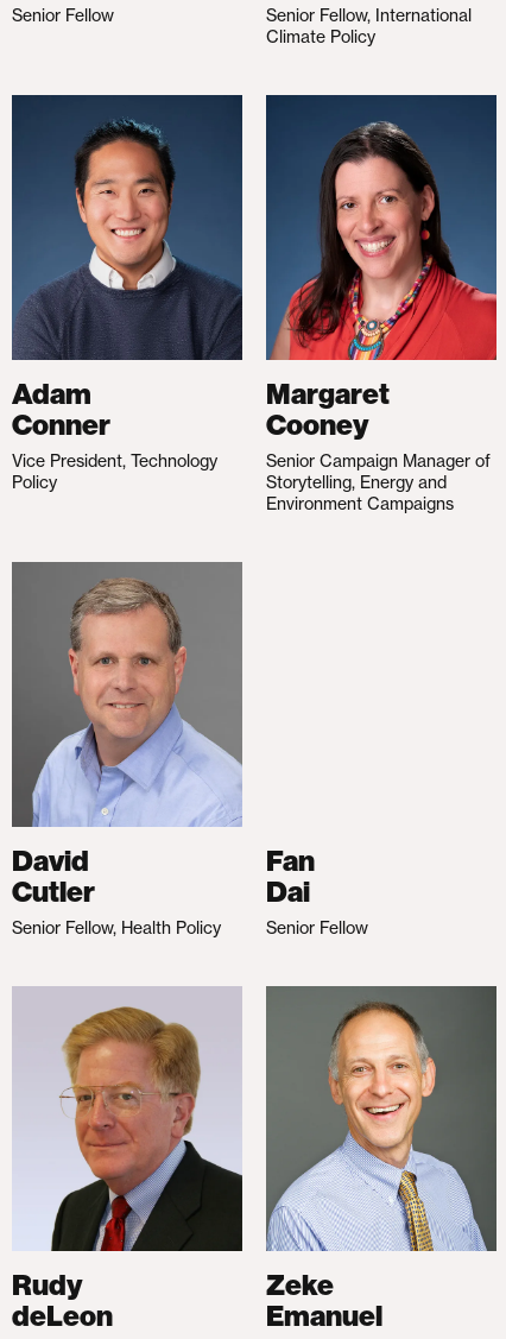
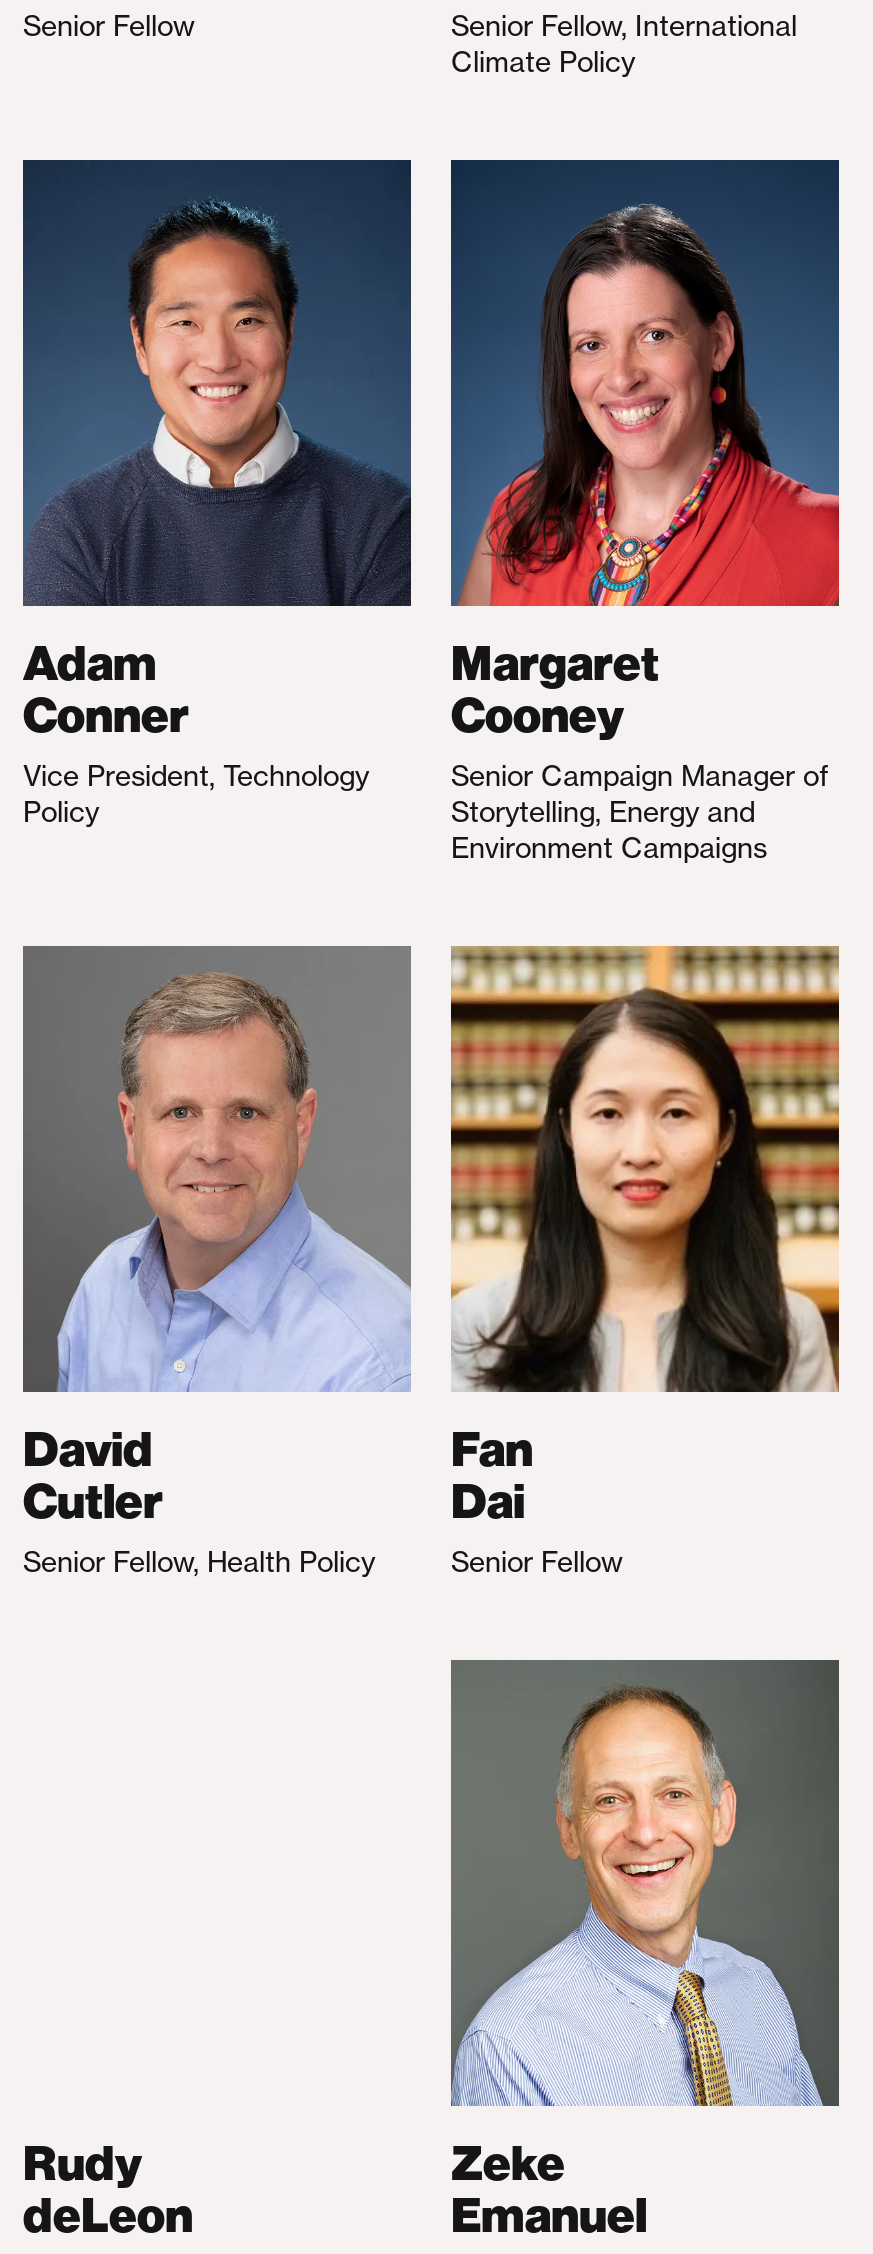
+ [image]

- [image]
